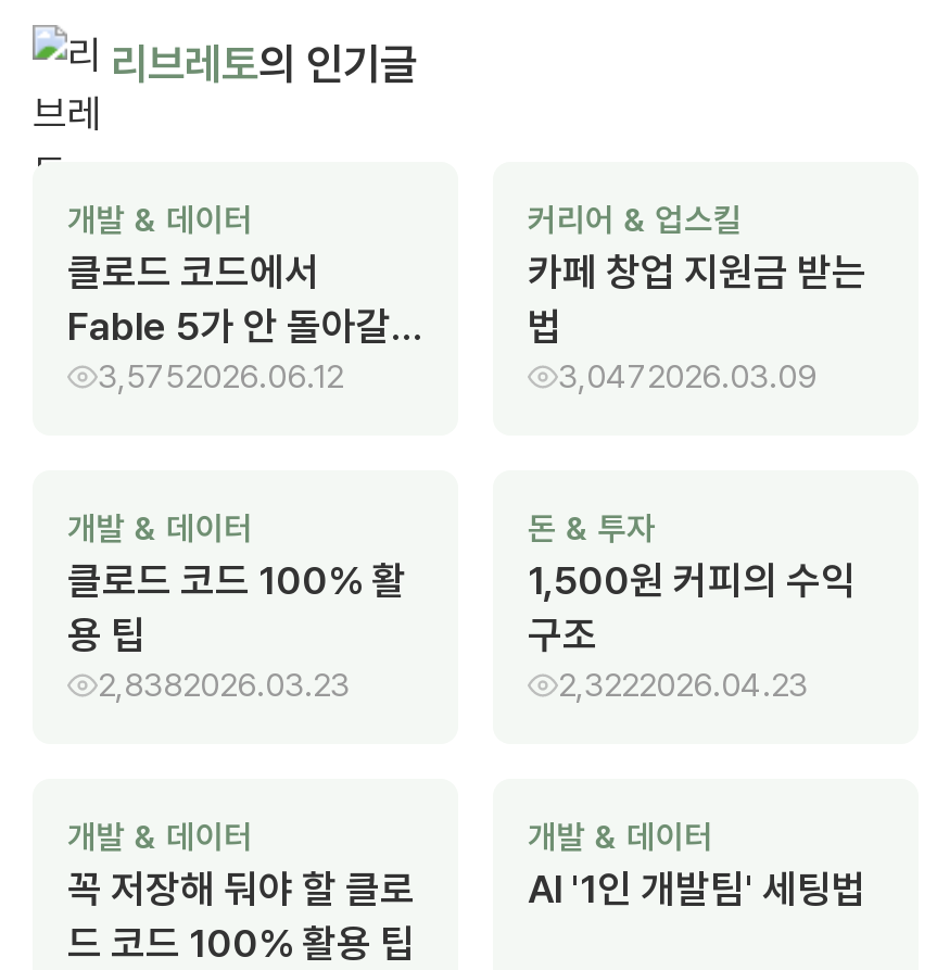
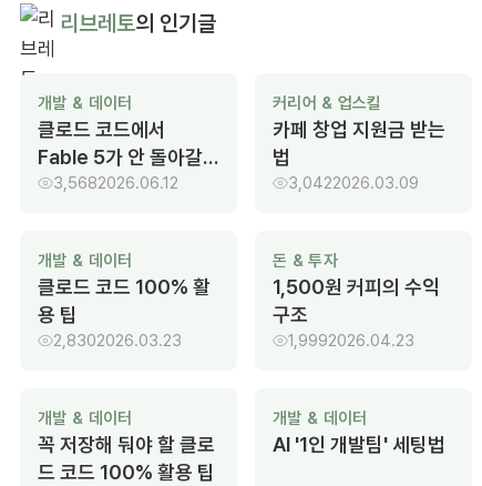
- 때3,5752026.06.12
+ 때3,5682026.06.12

- 3,0472026.03.09
+ 3,0422026.03.09

- 2,8382026.03.23
+ 2,8302026.03.23

- 2,3222026.04.23
+ 1,9992026.04.23
